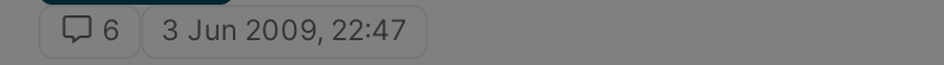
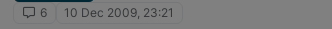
- 6 3 Jun 2009, 22:47
+ 6 10 Dec 2009, 23:21
